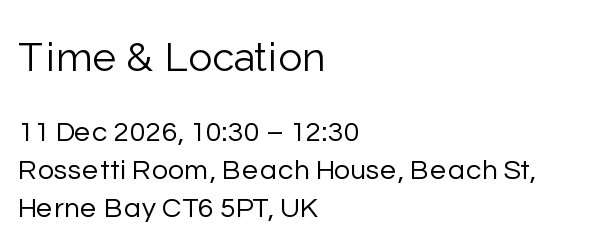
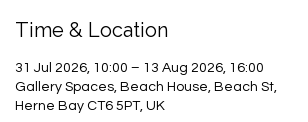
- 11 Dec 2026, 10:30 – 12:30
- Rossetti Room, Beach House, Beach St,
+ 31 Jul 2026, 10:00 – 13 Aug 2026, 16:00
+ Gallery Spaces, Beach House, Beach St,
